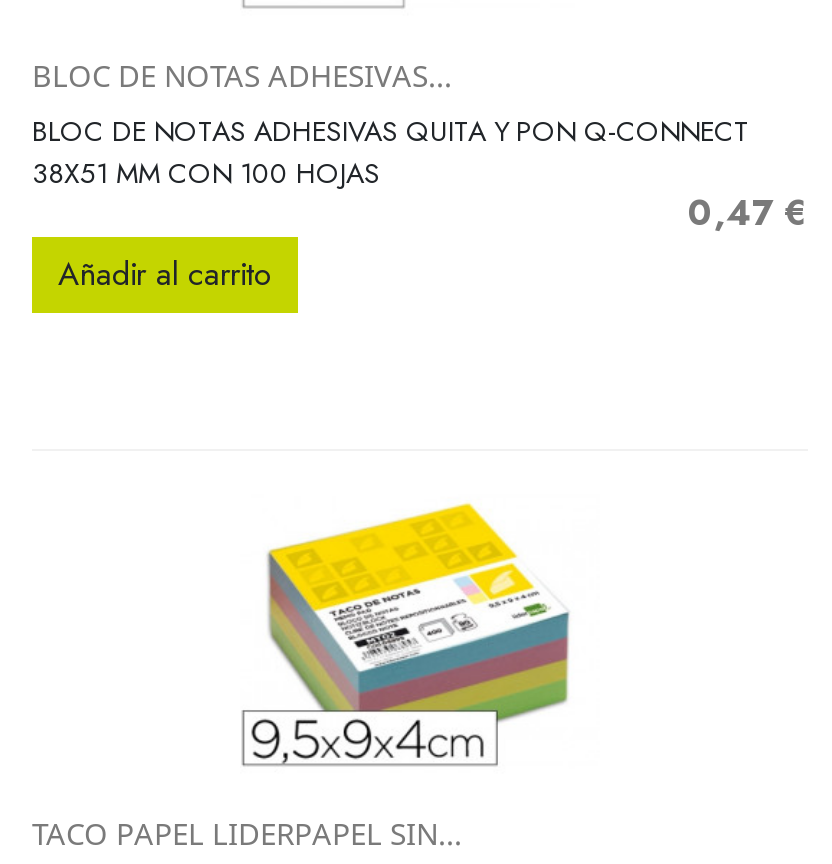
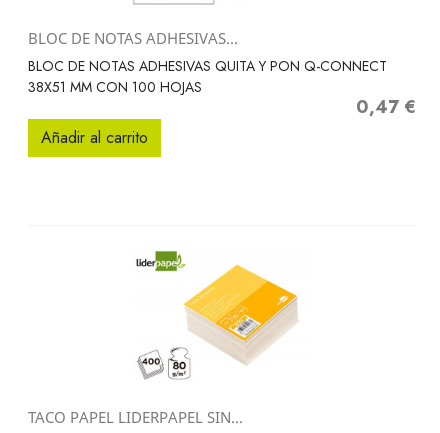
- [image]
+ [image]
